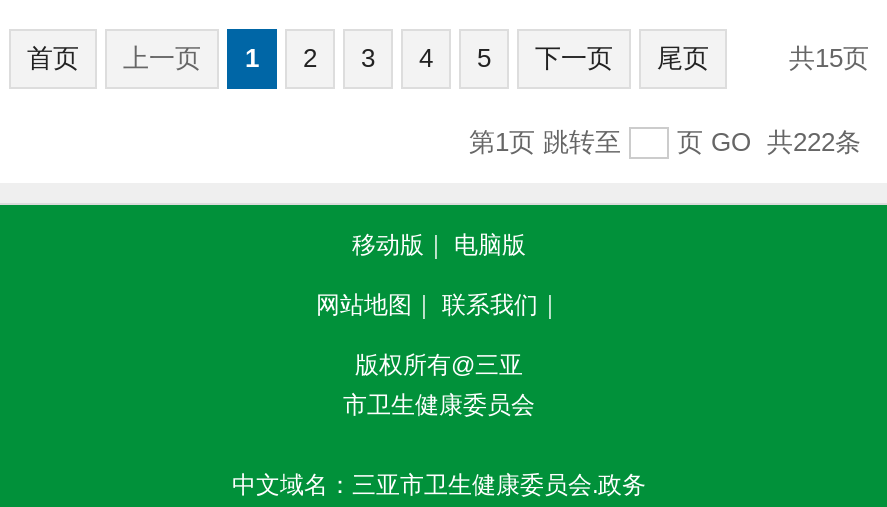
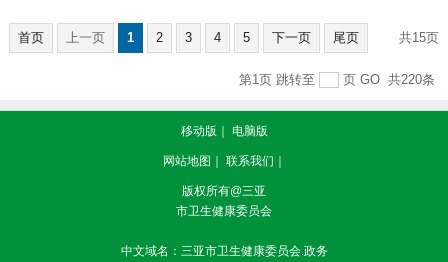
- 第1页 跳转至 页 GO 共222条
+ 第1页 跳转至 页 GO 共220条
